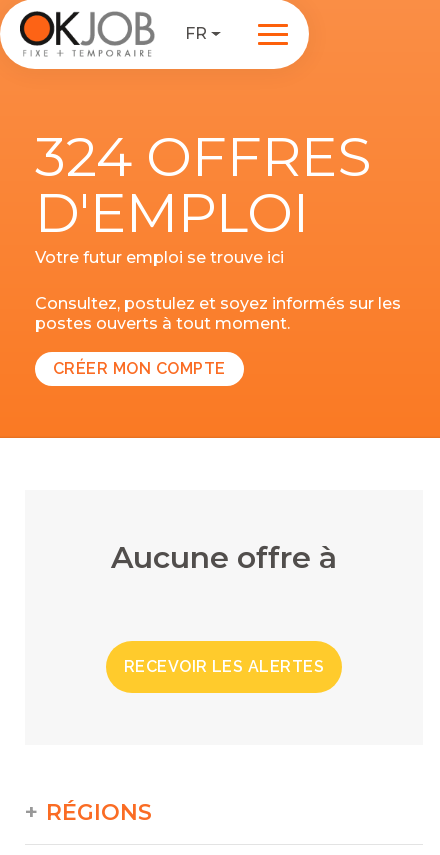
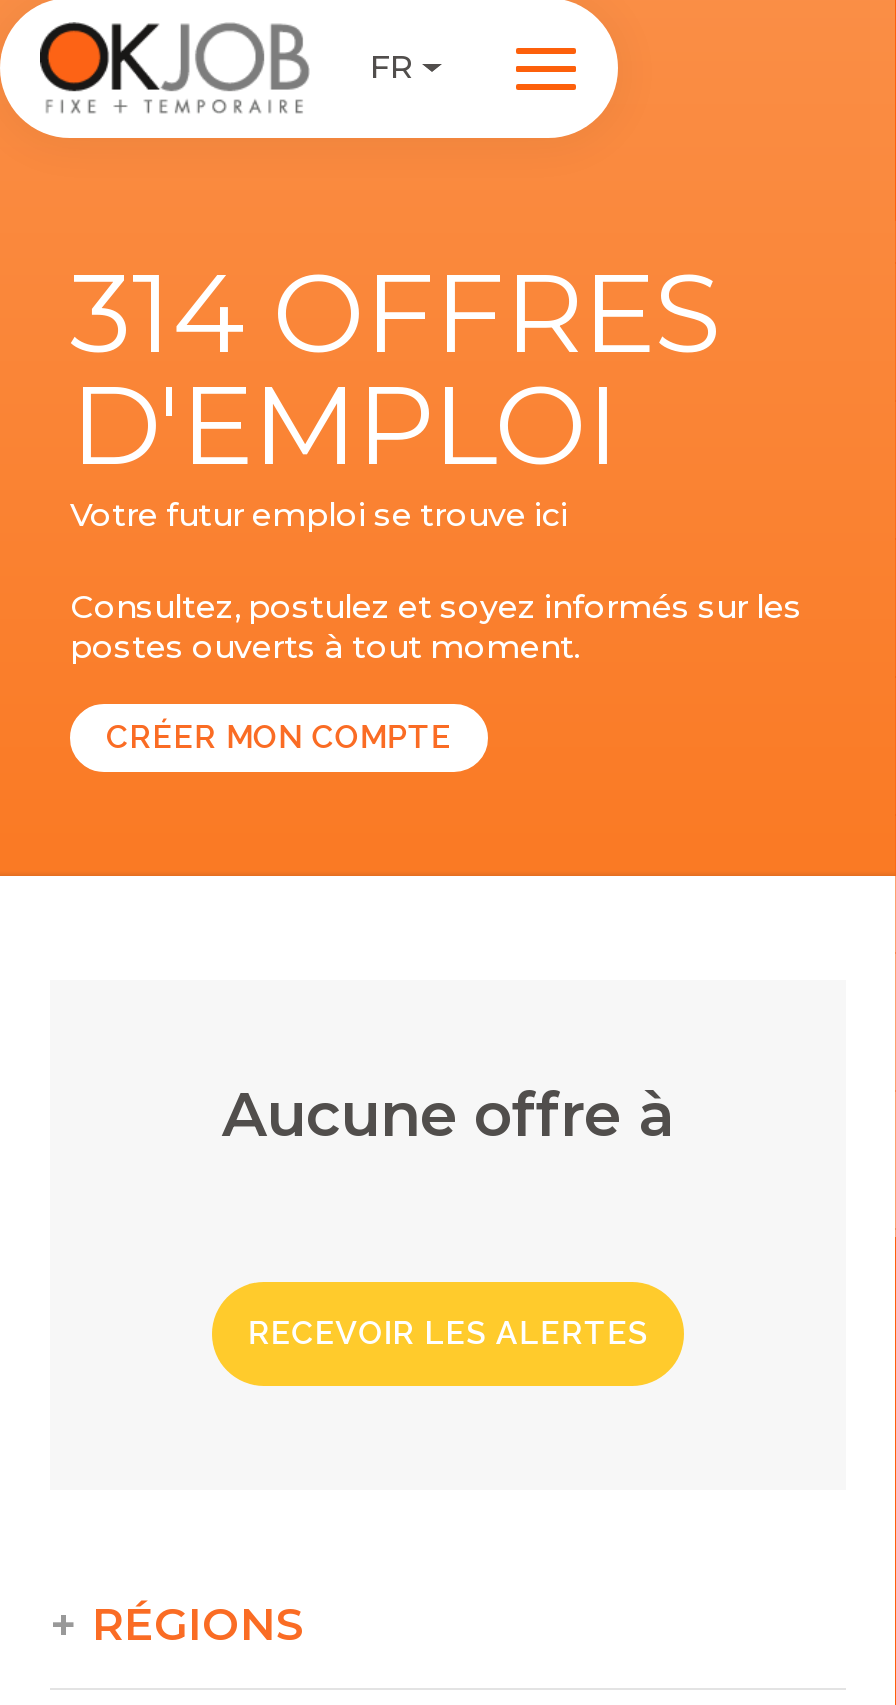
- 324 OFFRES
+ 314 OFFRES
